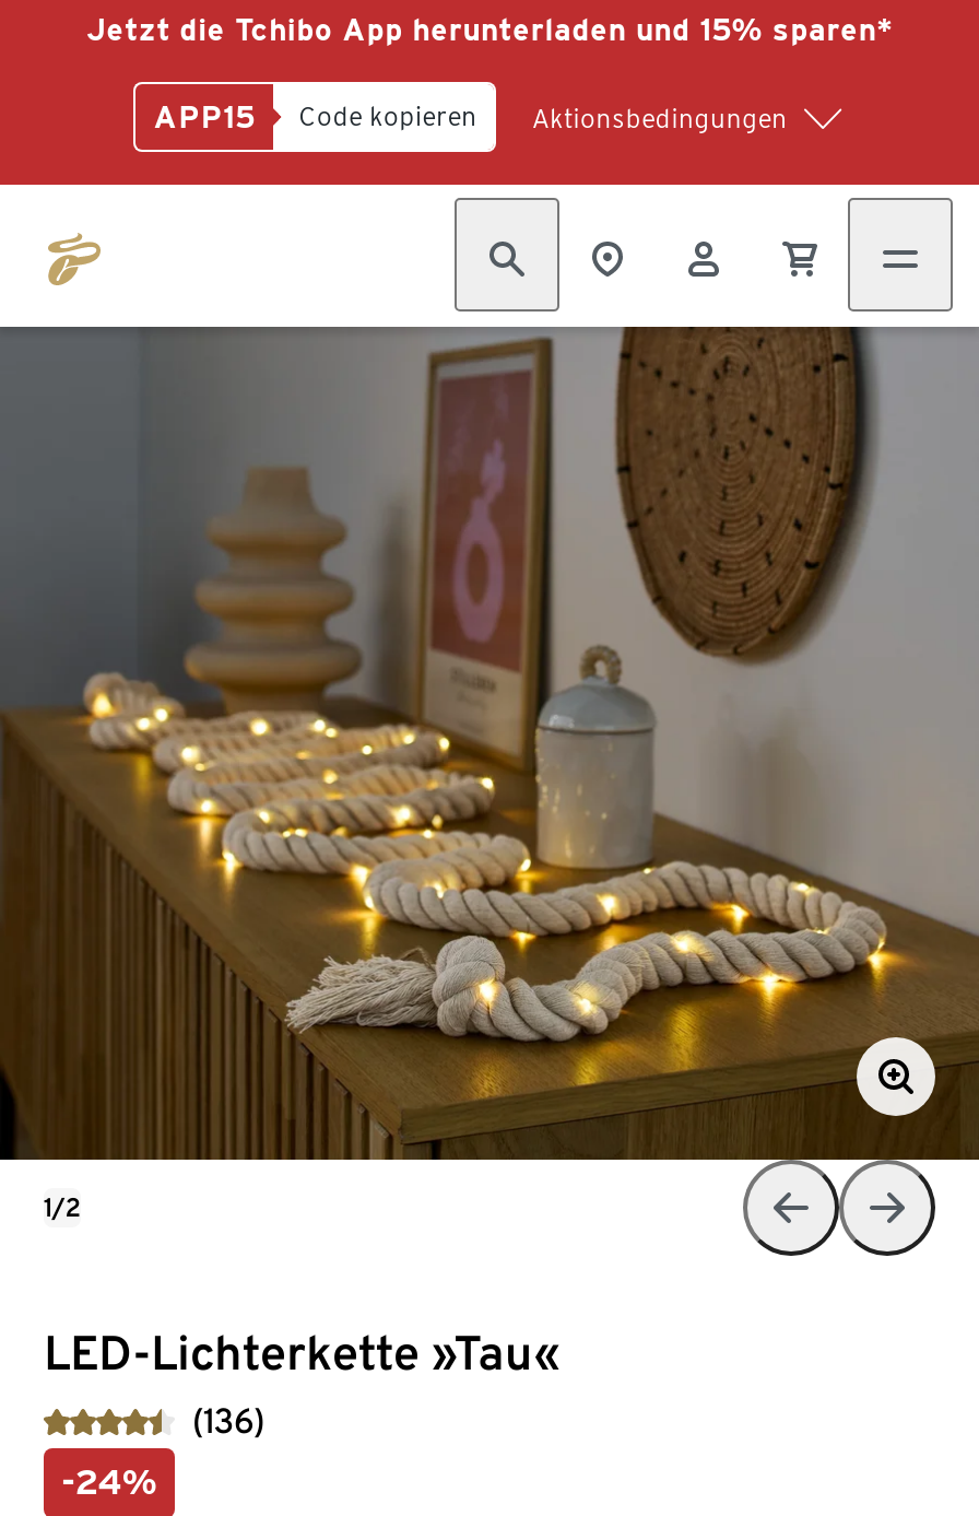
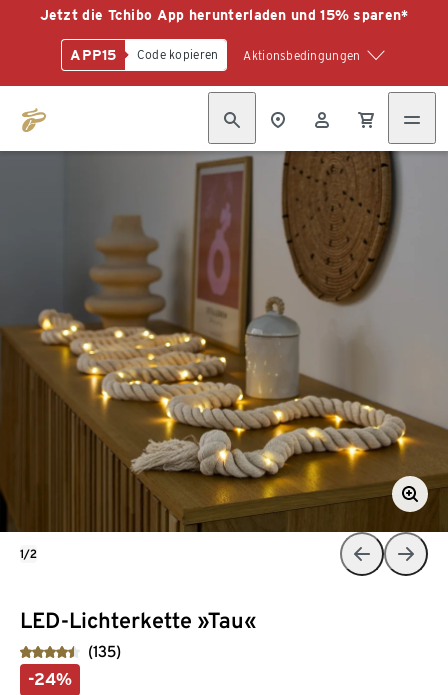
- (136)
+ (135)
